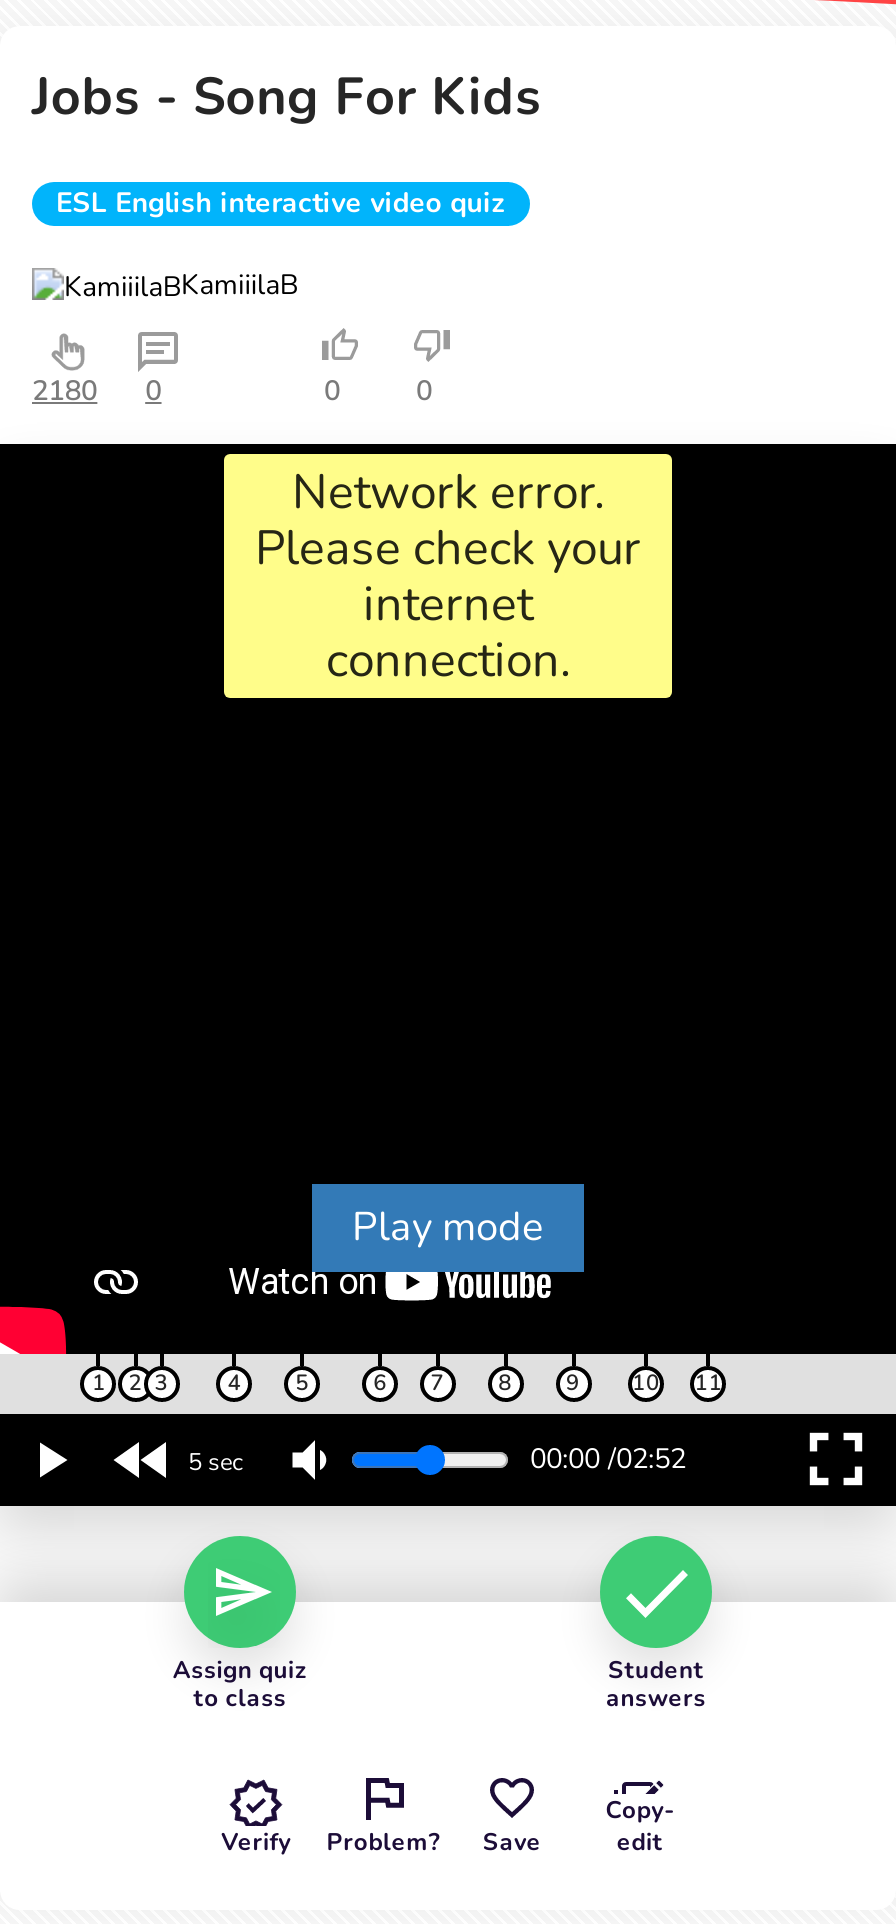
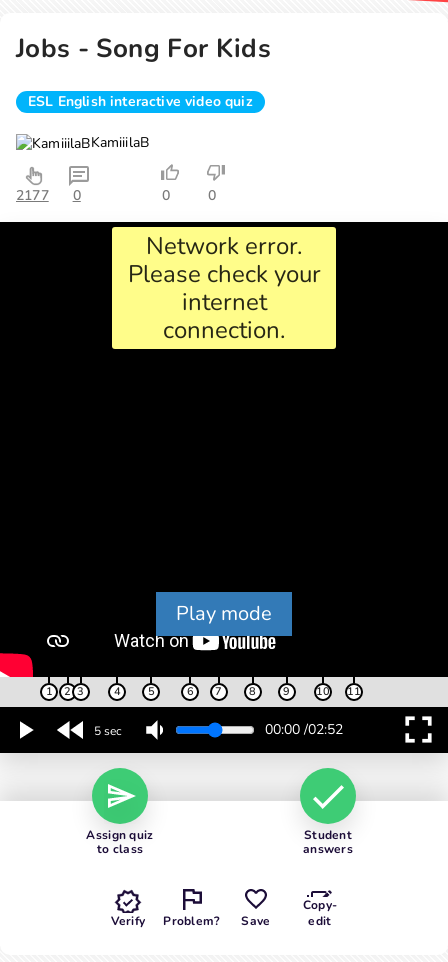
- 2180 0
+ 2177 0
